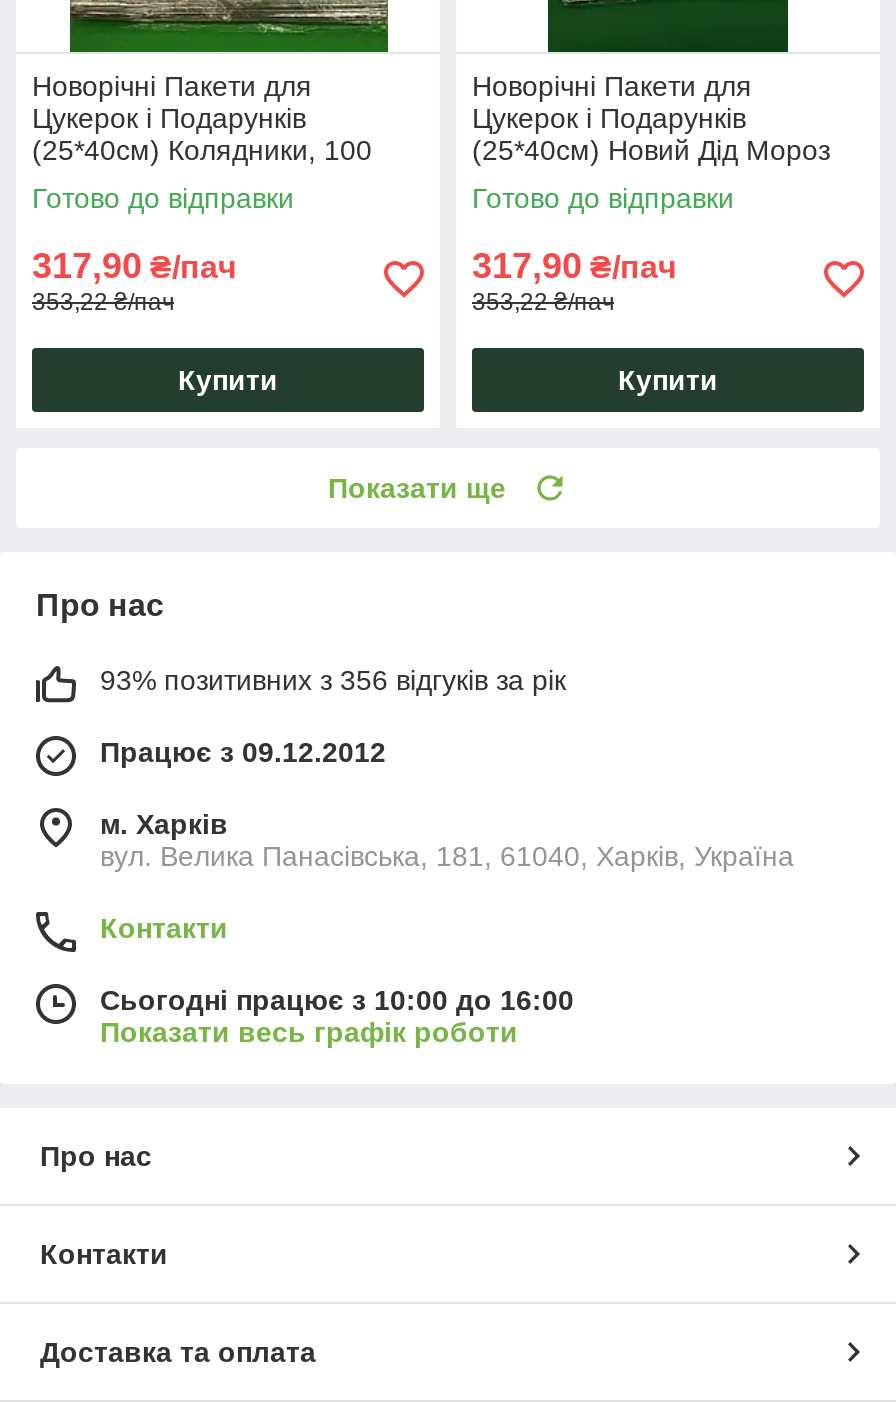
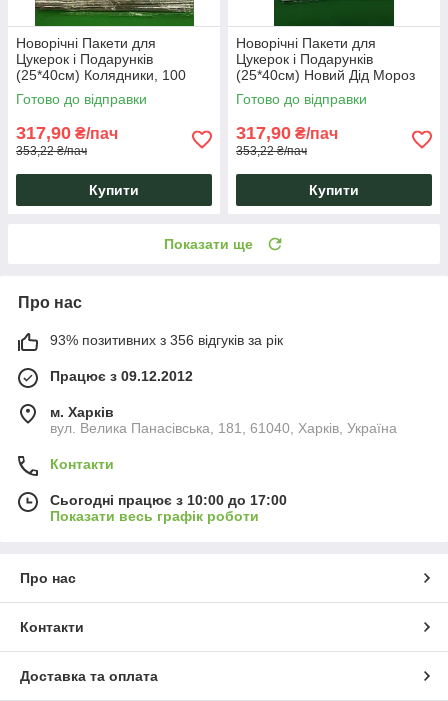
- Сьогодні працює з 10:00 до 16:00
+ Сьогодні працює з 10:00 до 17:00
